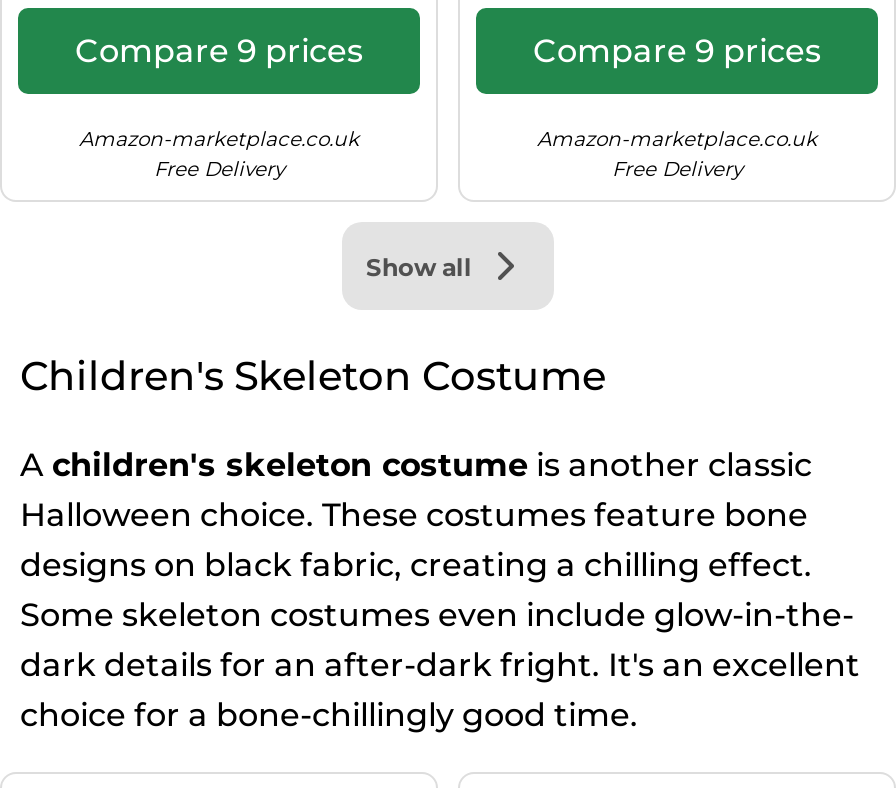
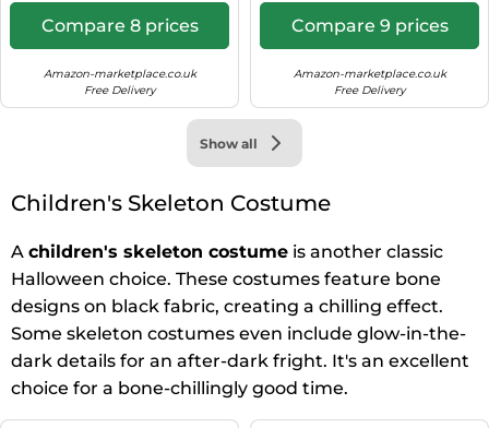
- Compare 9 prices
+ Compare 8 prices
